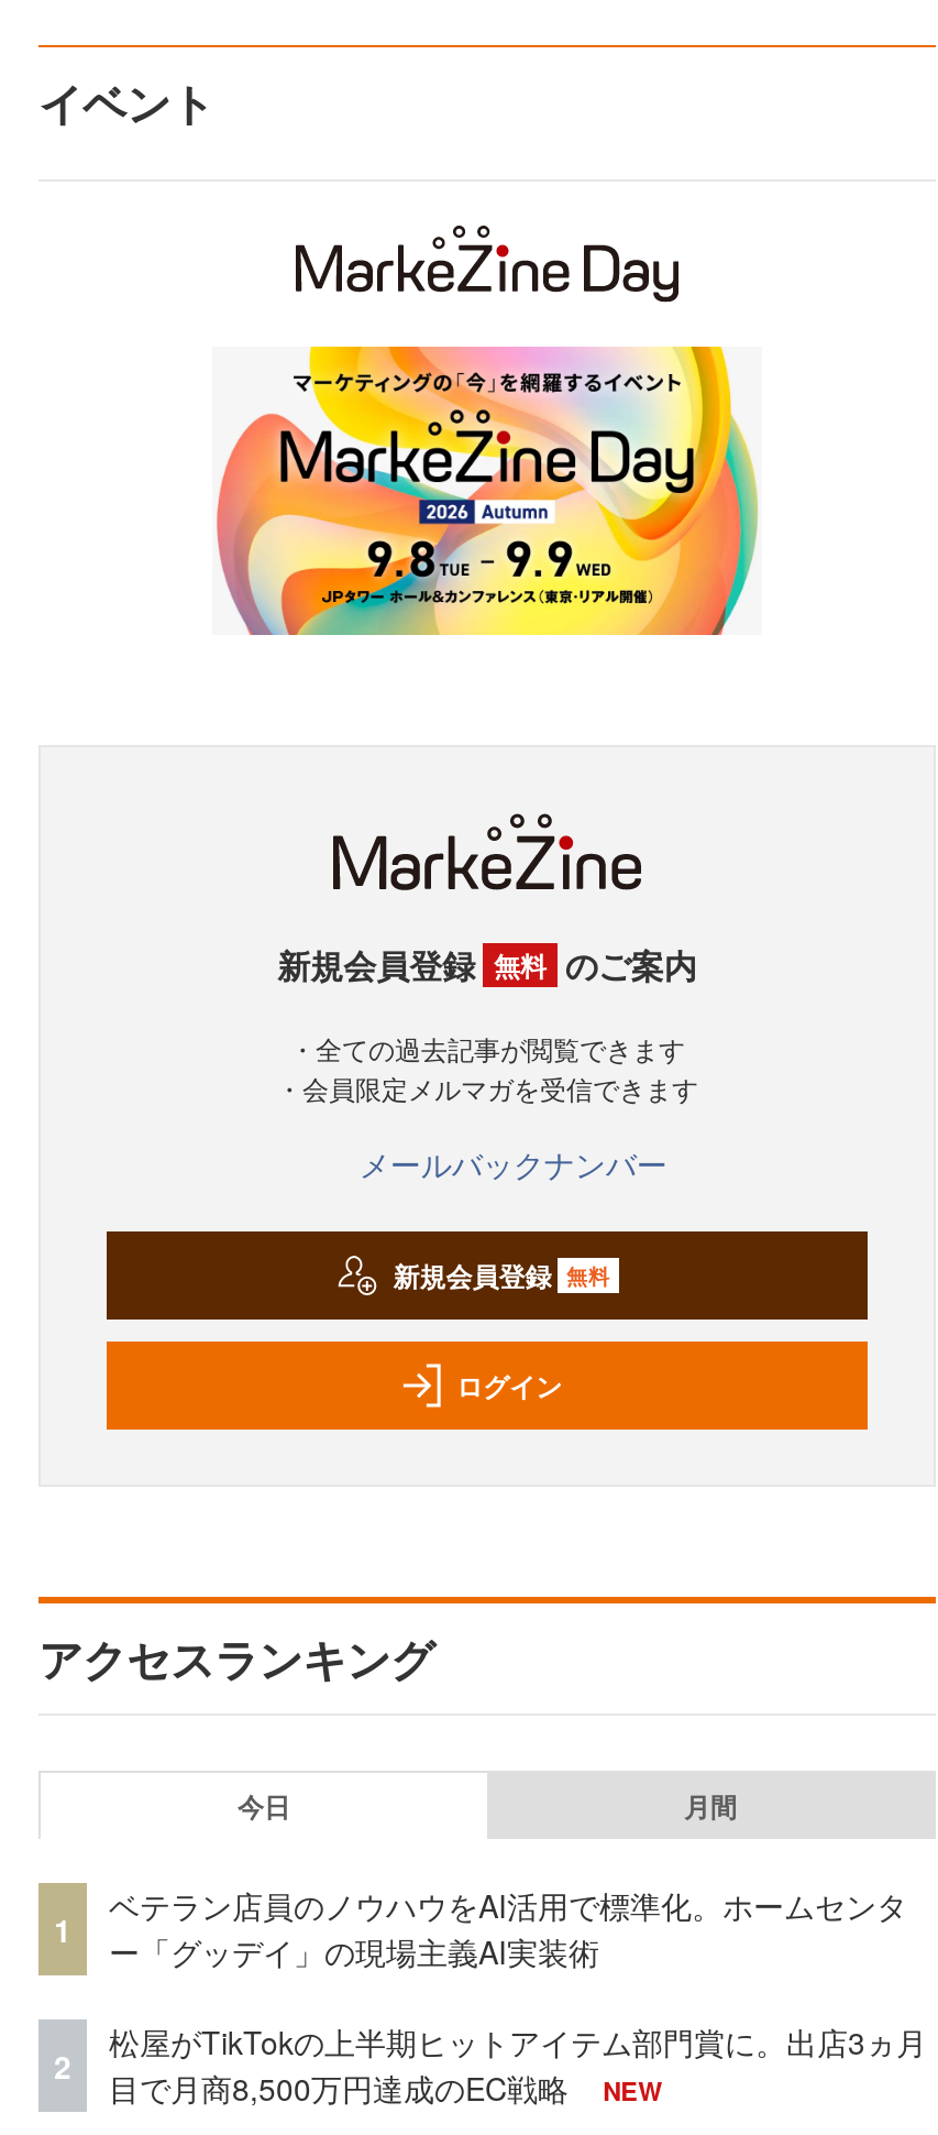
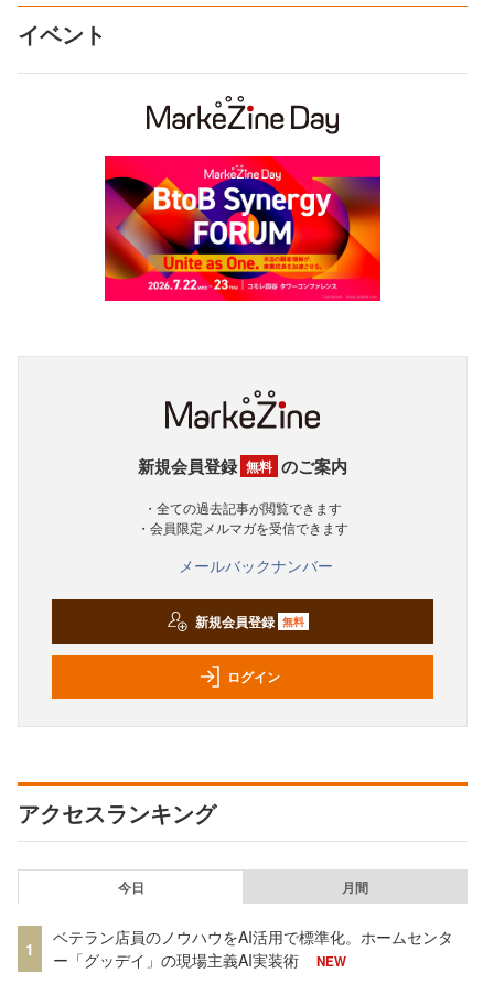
- [image]
+ [image]

- 松屋がTikTokの上半期ヒットアイテム部門賞に。出店3ヵ月
- 目で月商8,500万円達成のEC戦略

- 2
